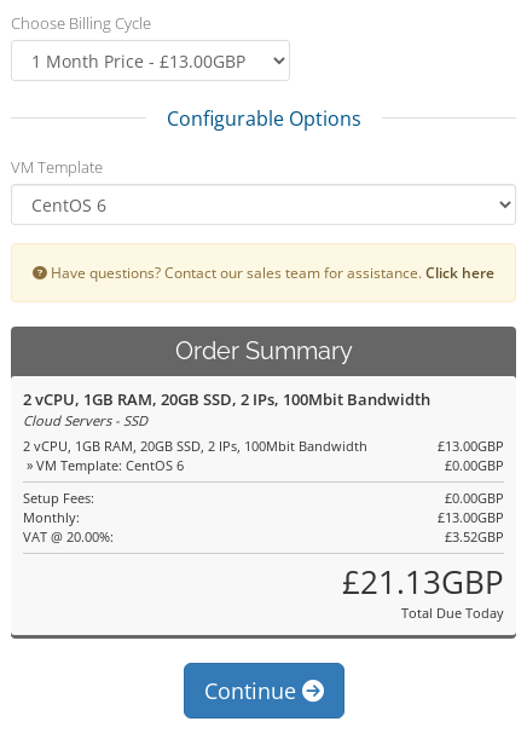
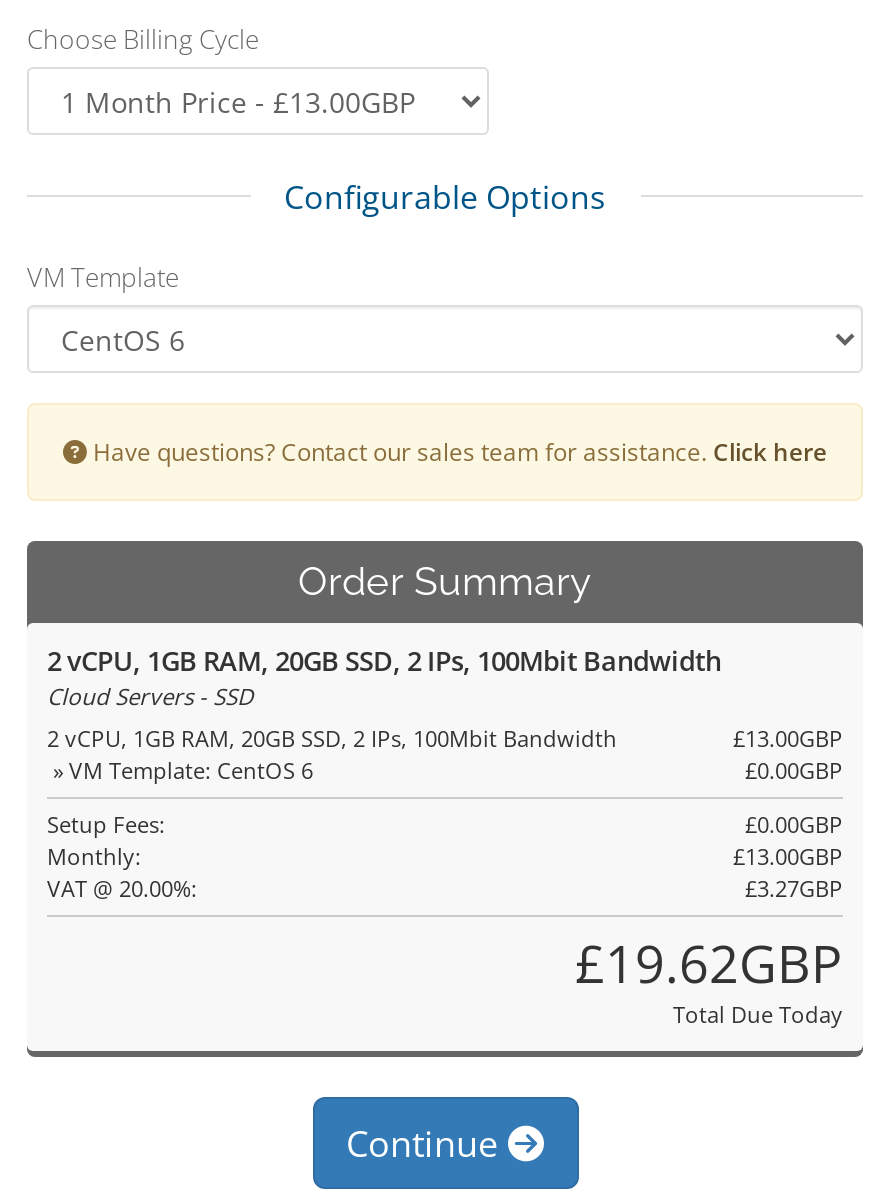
- £3.52GBP
- £21.13GBP
+ £3.27GBP
+ £19.62GBP
